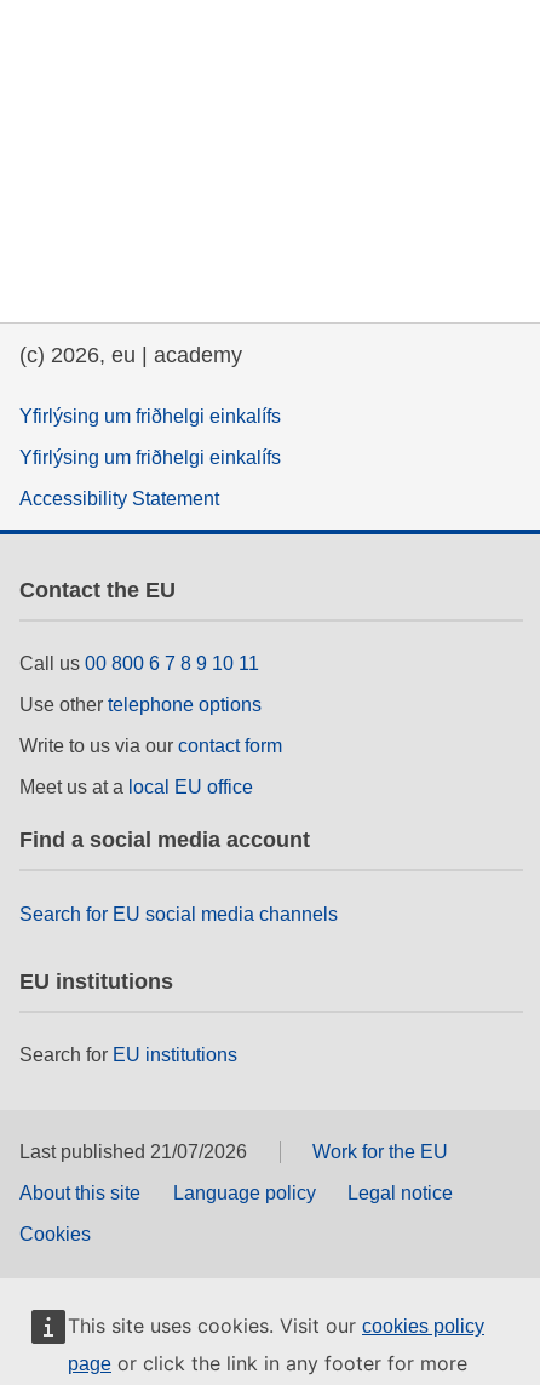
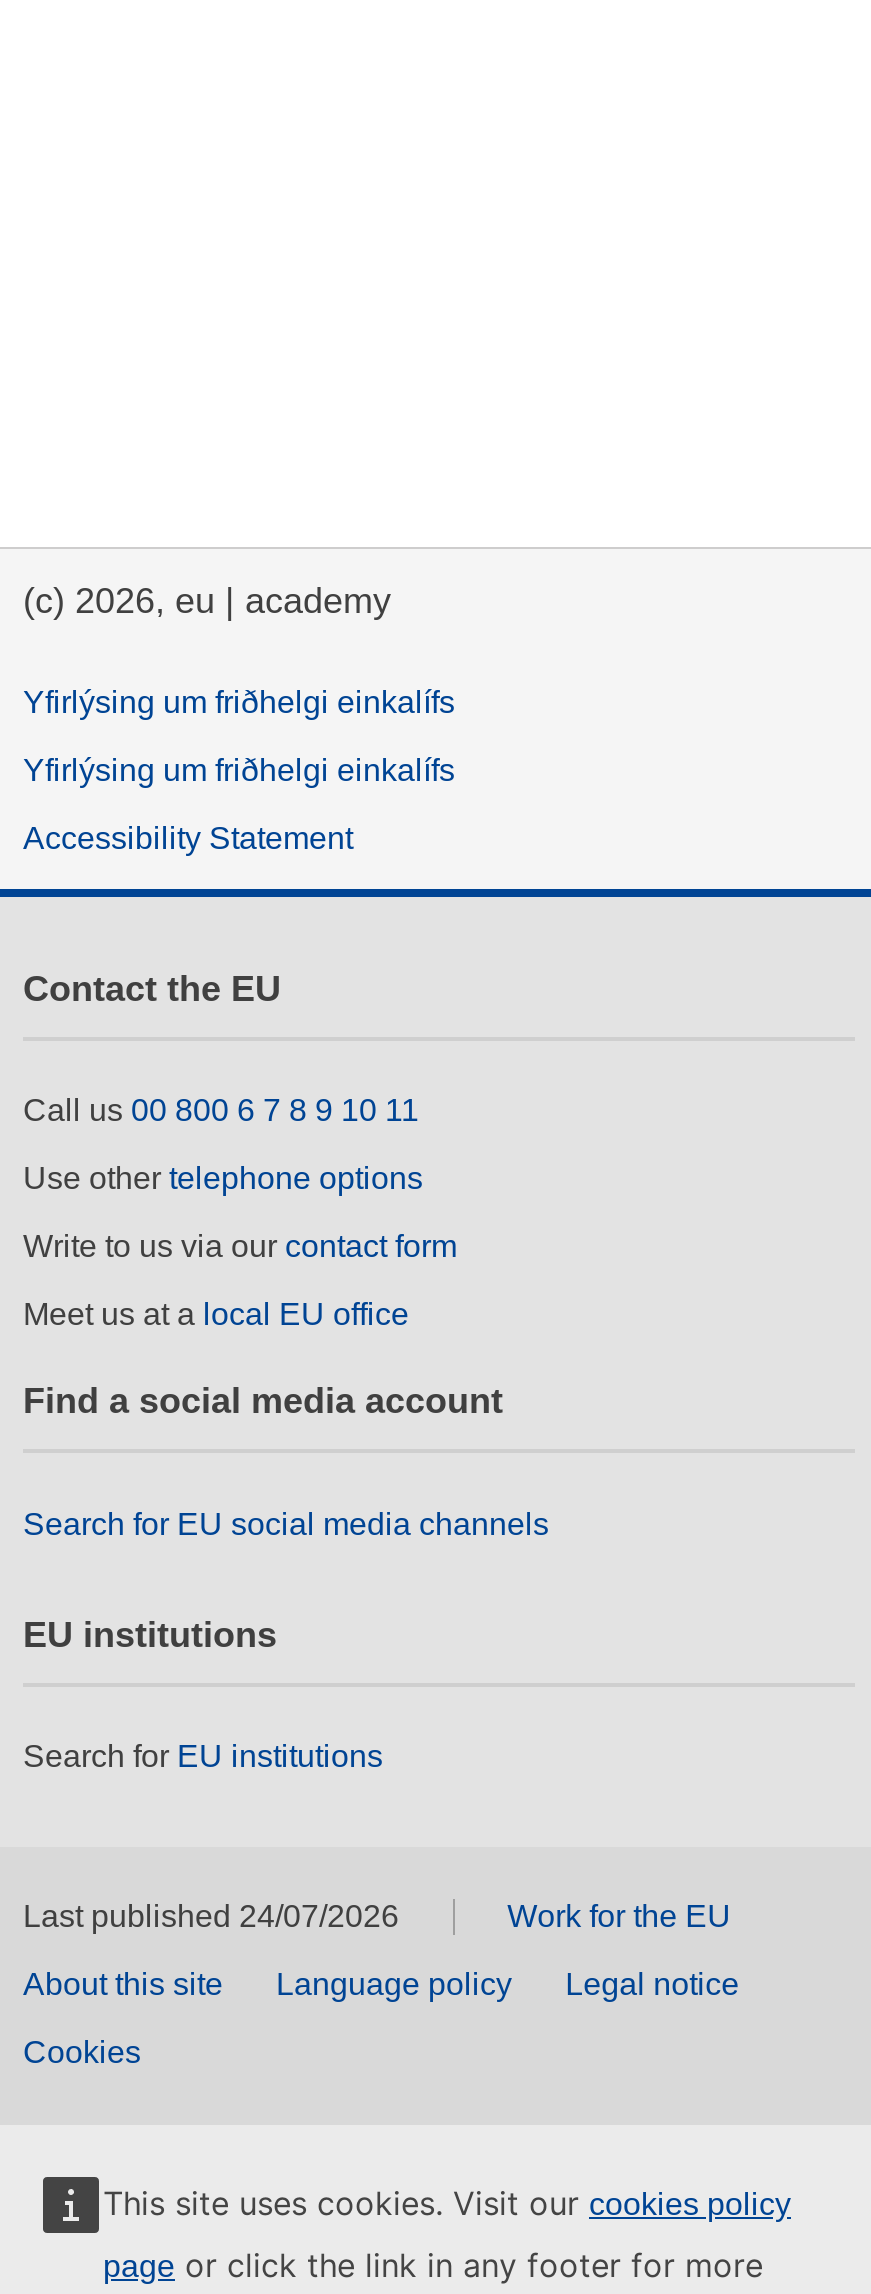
- Last published 21/07/2026
+ Last published 24/07/2026
